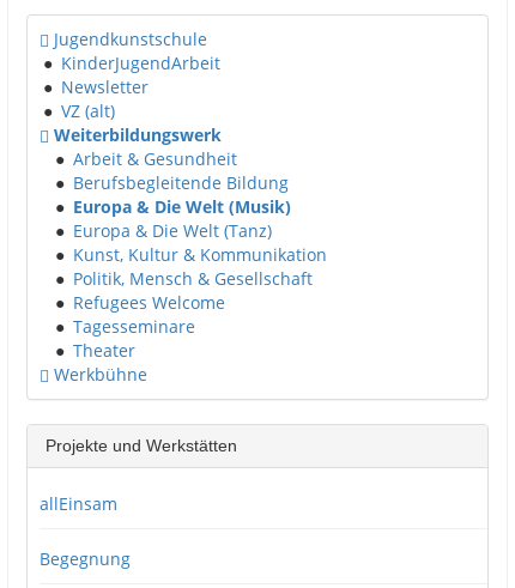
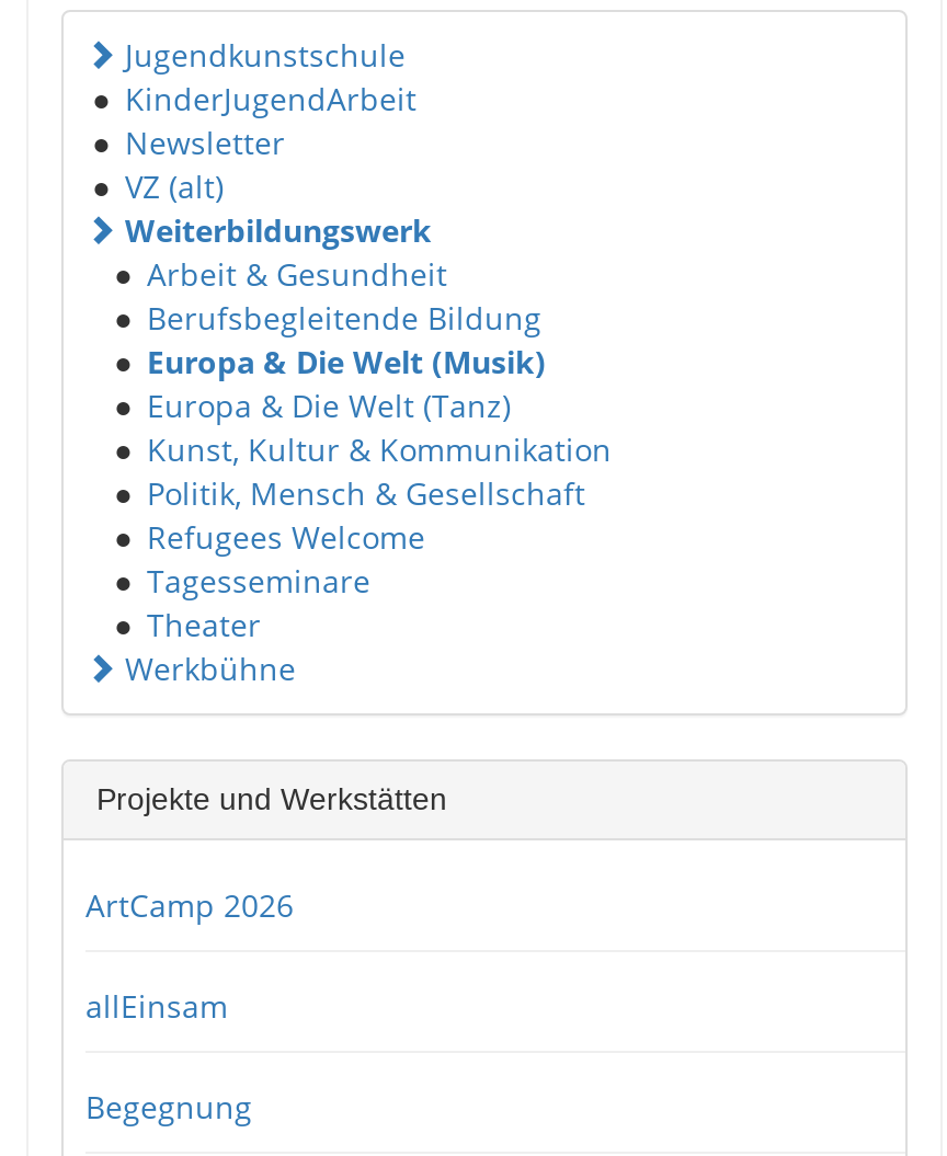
+ ArtCamp 2026
